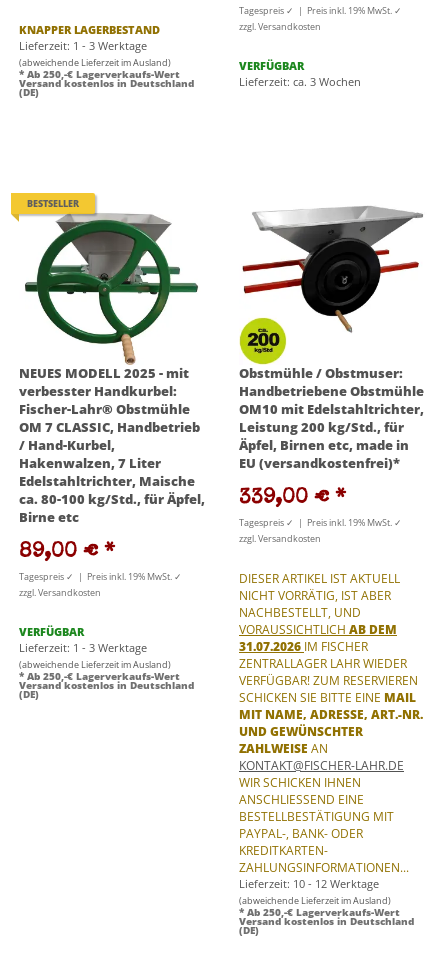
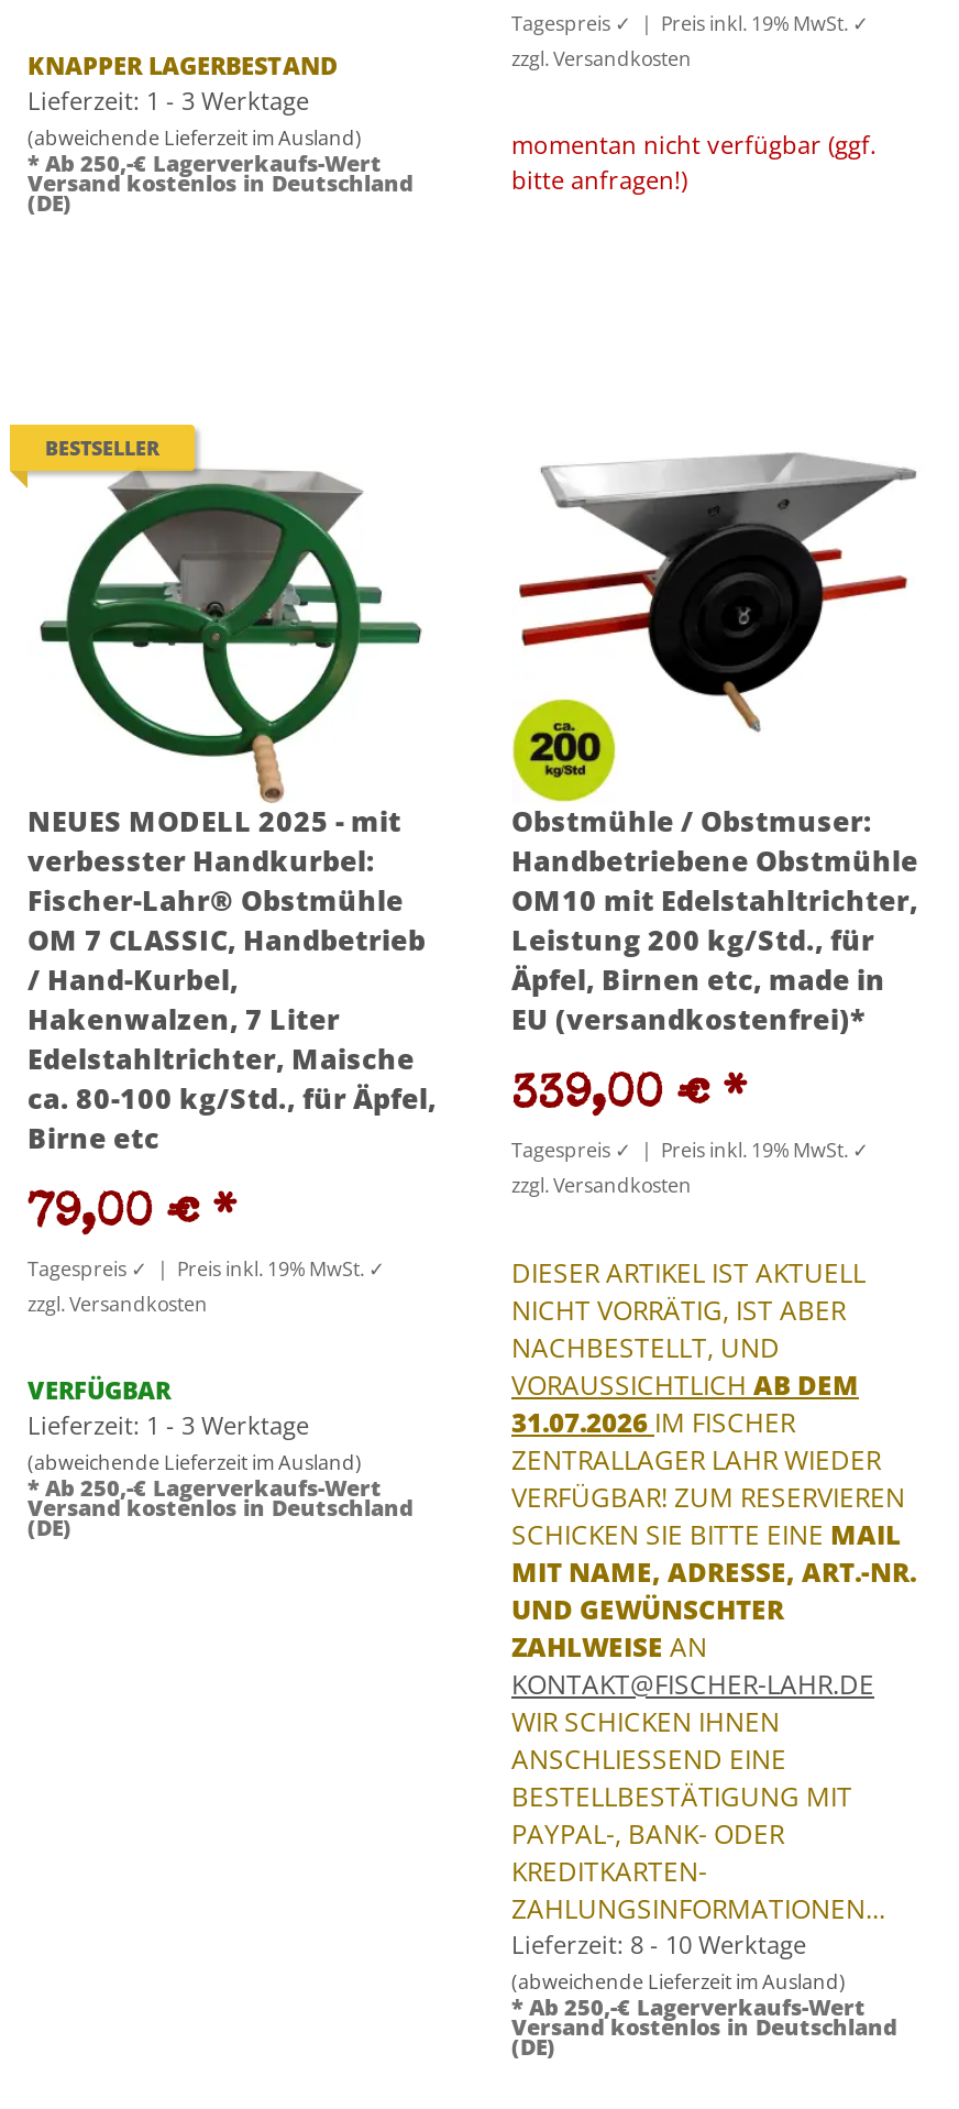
- VERFÜGBAR
- Lieferzeit: ca. 3 Wochen
+ momentan nicht verfügbar (ggf.
+ bitte anfragen!)

- 89,00 €*
+ 79,00 €*

- Lieferzeit: 10 - 12 Werktage
+ Lieferzeit: 8 - 10 Werktage
